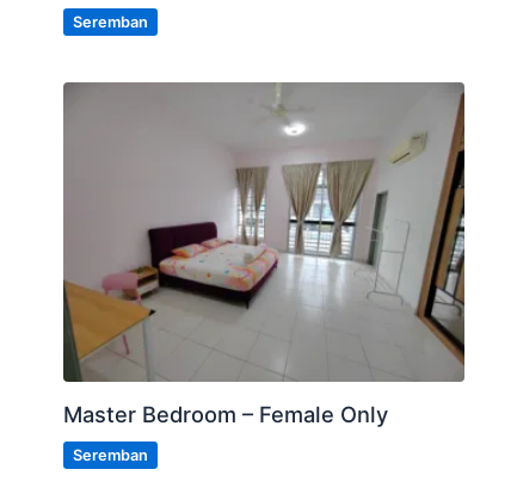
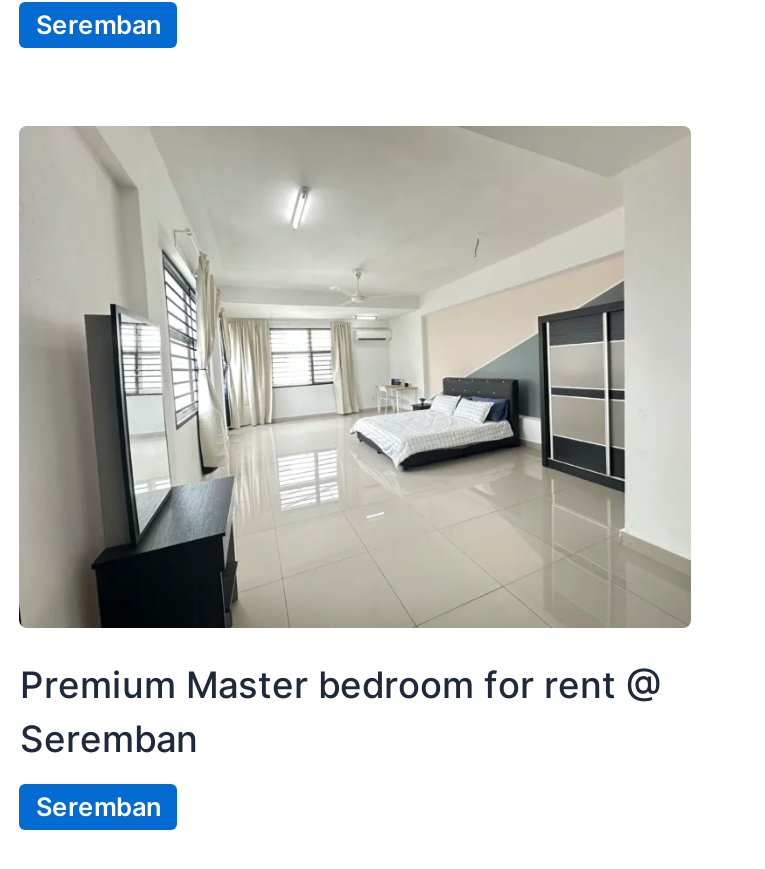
- [image]
- Master Bedroom – Female Only
+ [image]
+ Premium Master bedroom for rent @
+ Seremban
